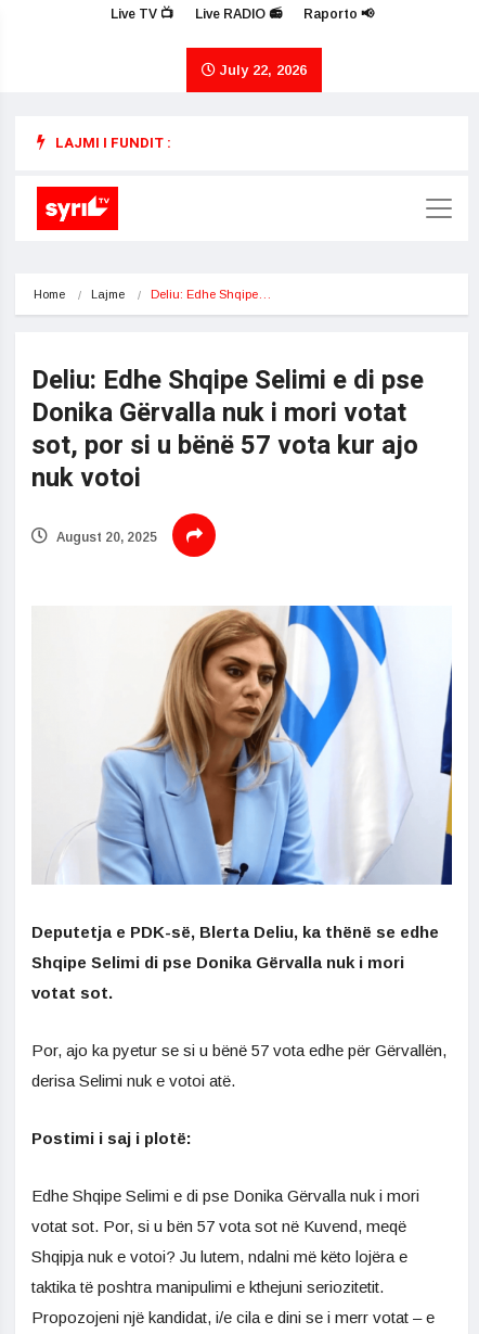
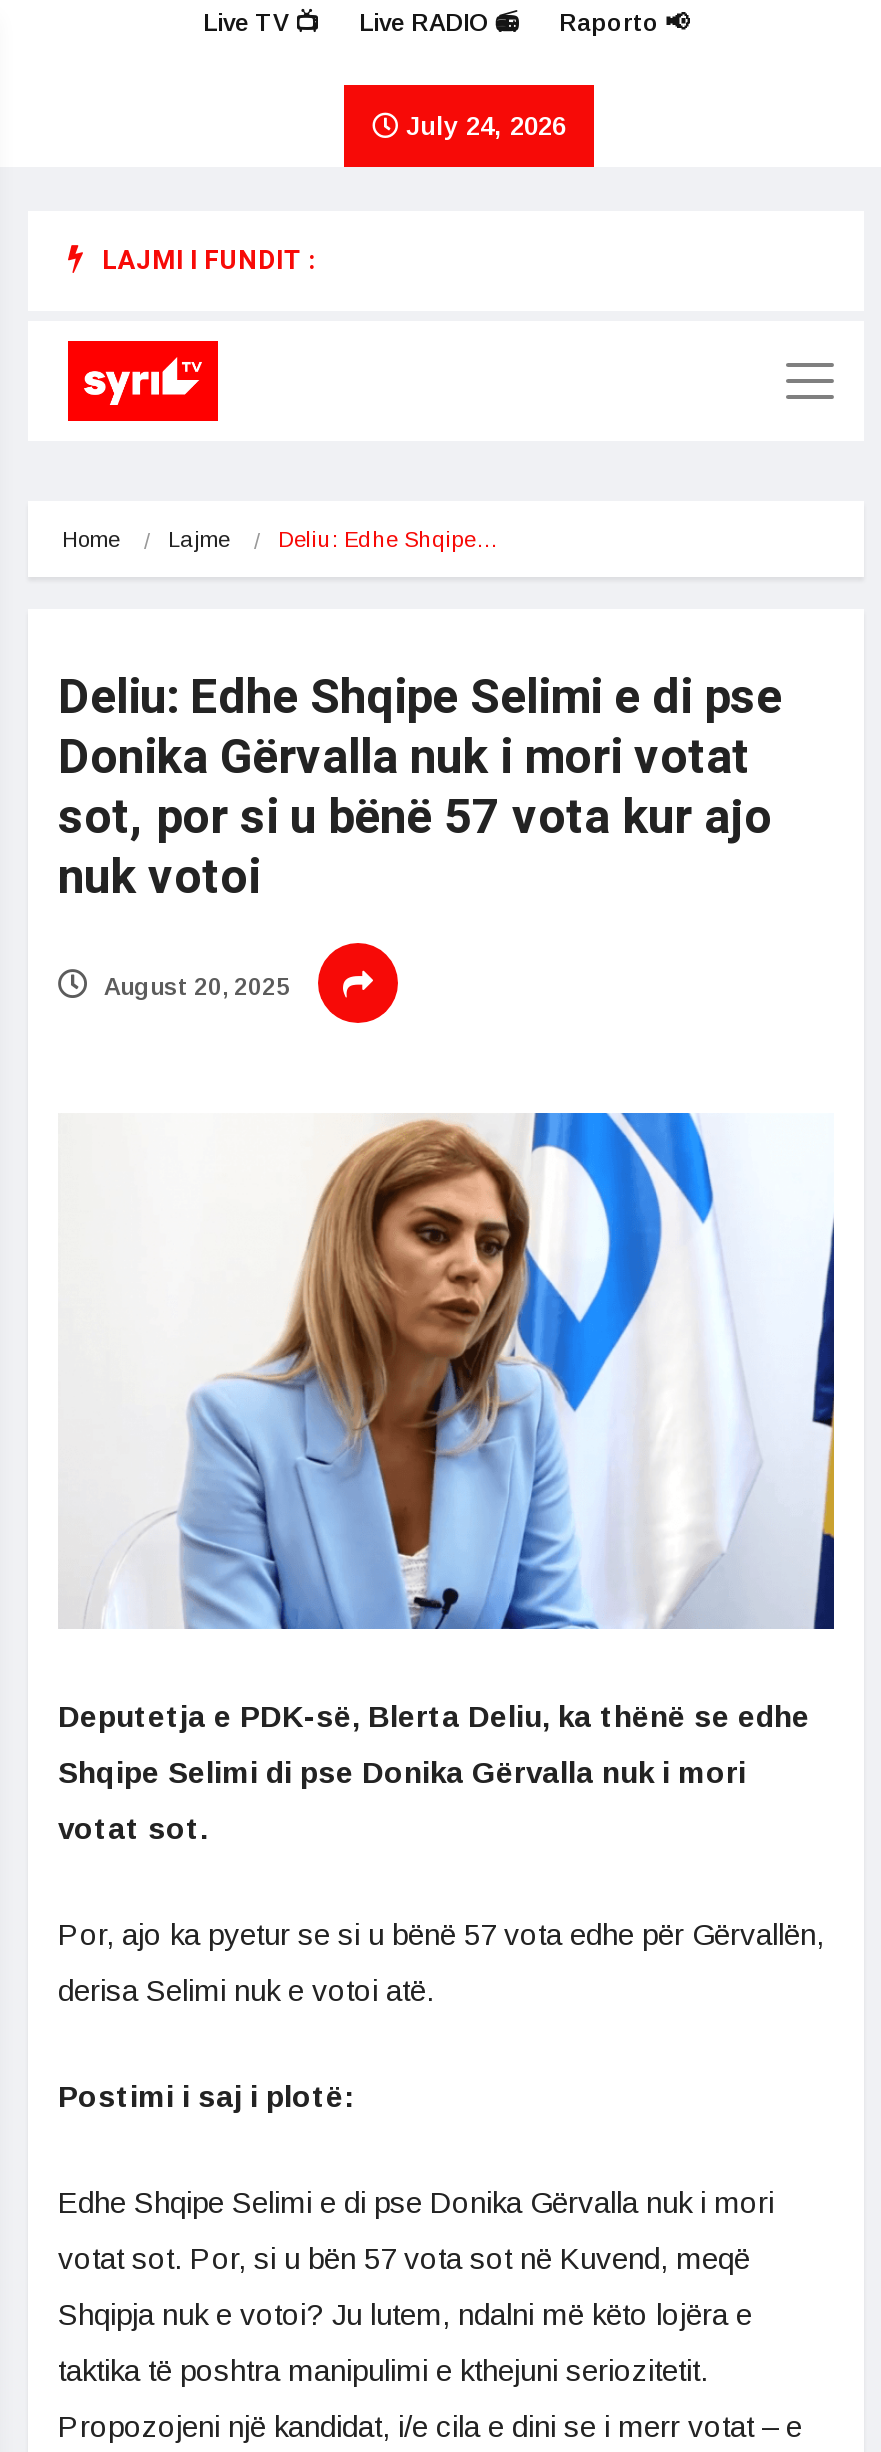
- July 22, 2026
+ July 24, 2026
